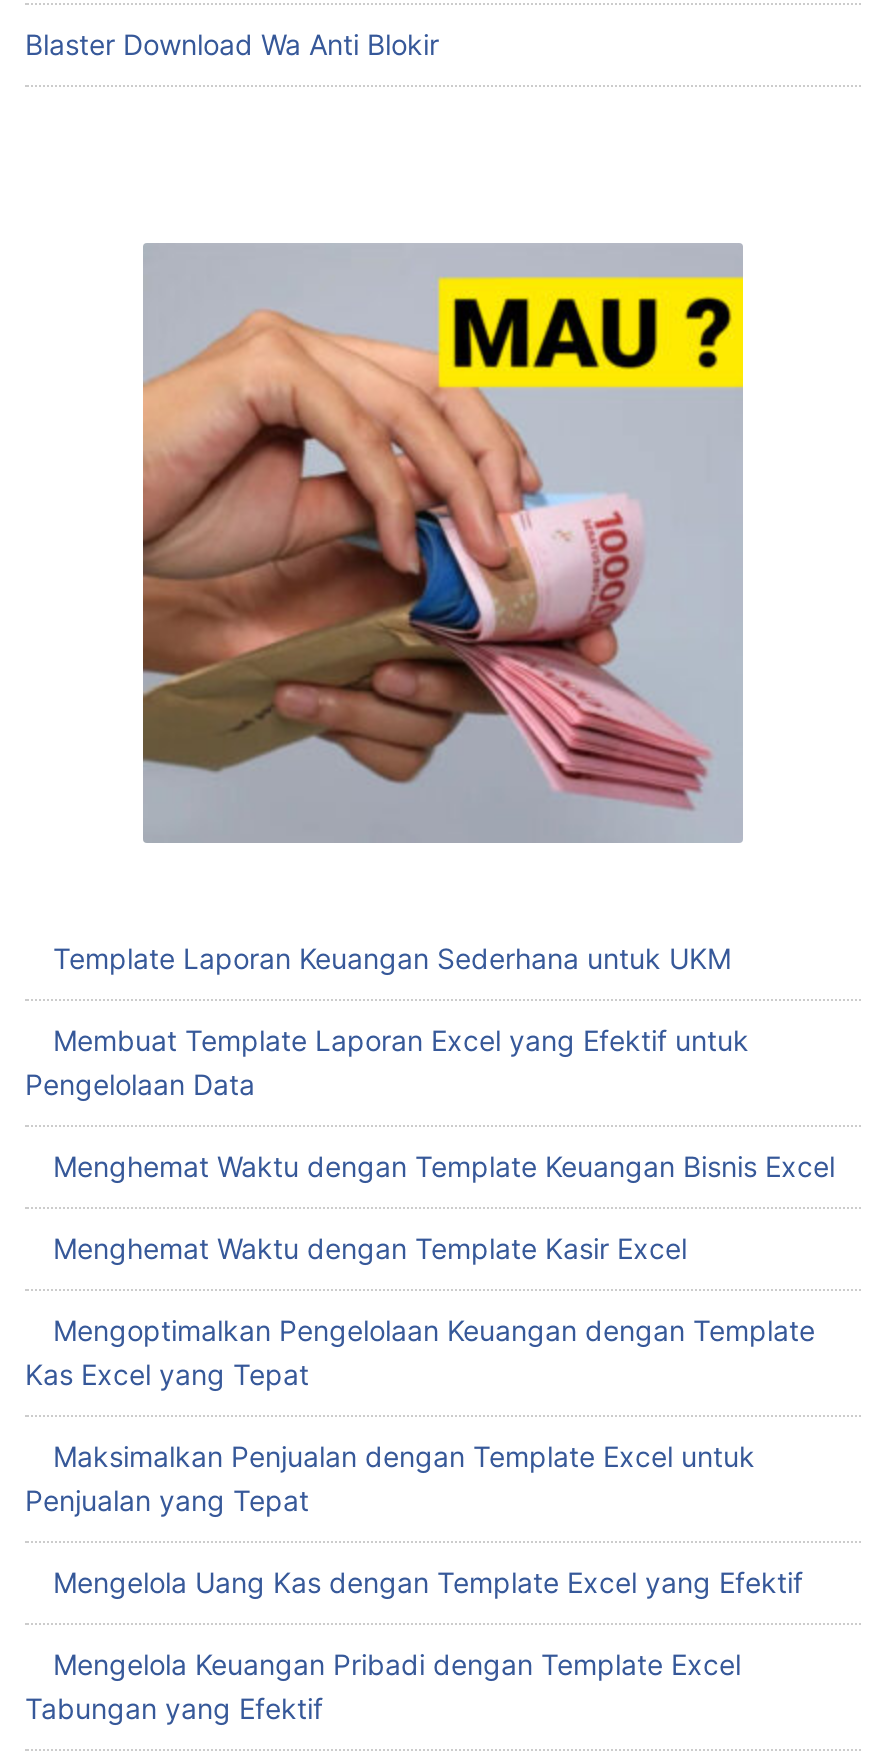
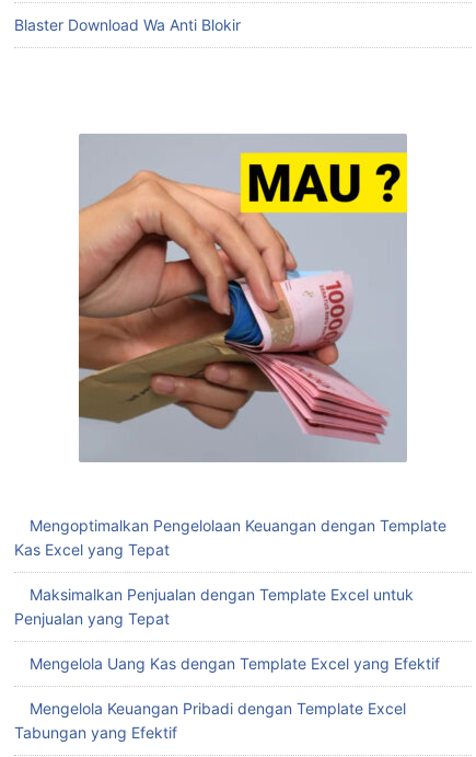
- Template Laporan Keuangan Sederhana untuk UKM
- Membuat Template Laporan Excel yang Efektif untuk
- Pengelolaan Data
- Menghemat Waktu dengan Template Keuangan Bisnis Excel
- Menghemat Waktu dengan Template Kasir Excel
